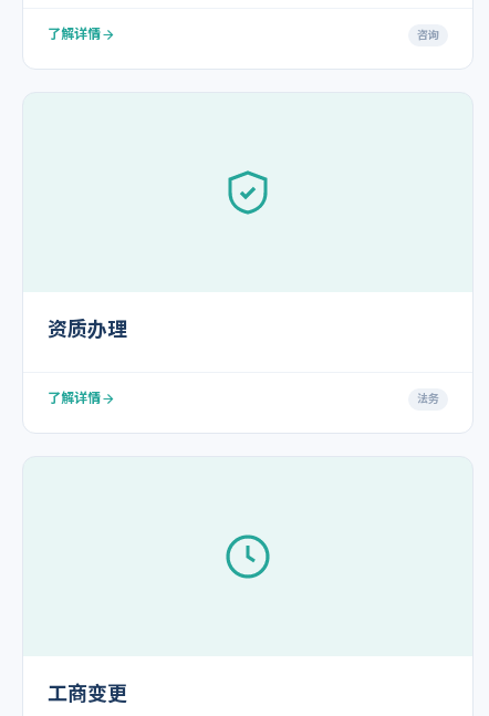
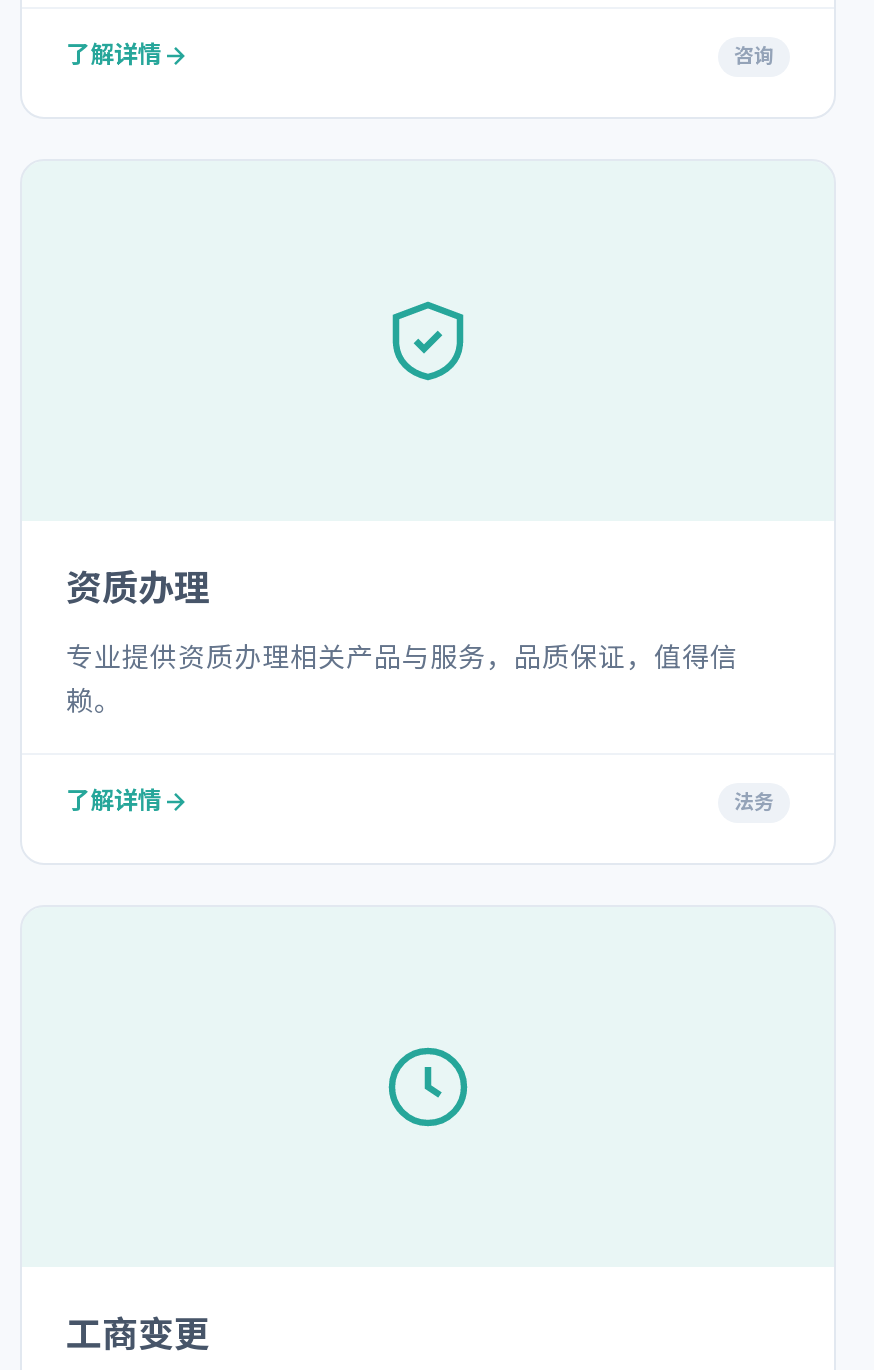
+ 专业提供资质办理相关产品与服务，品质保证，值得信
+ 赖。
